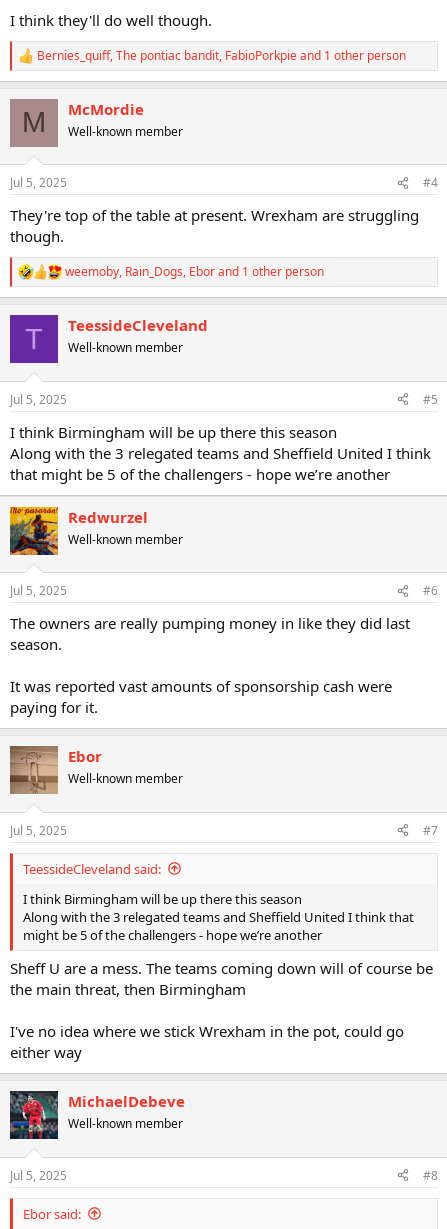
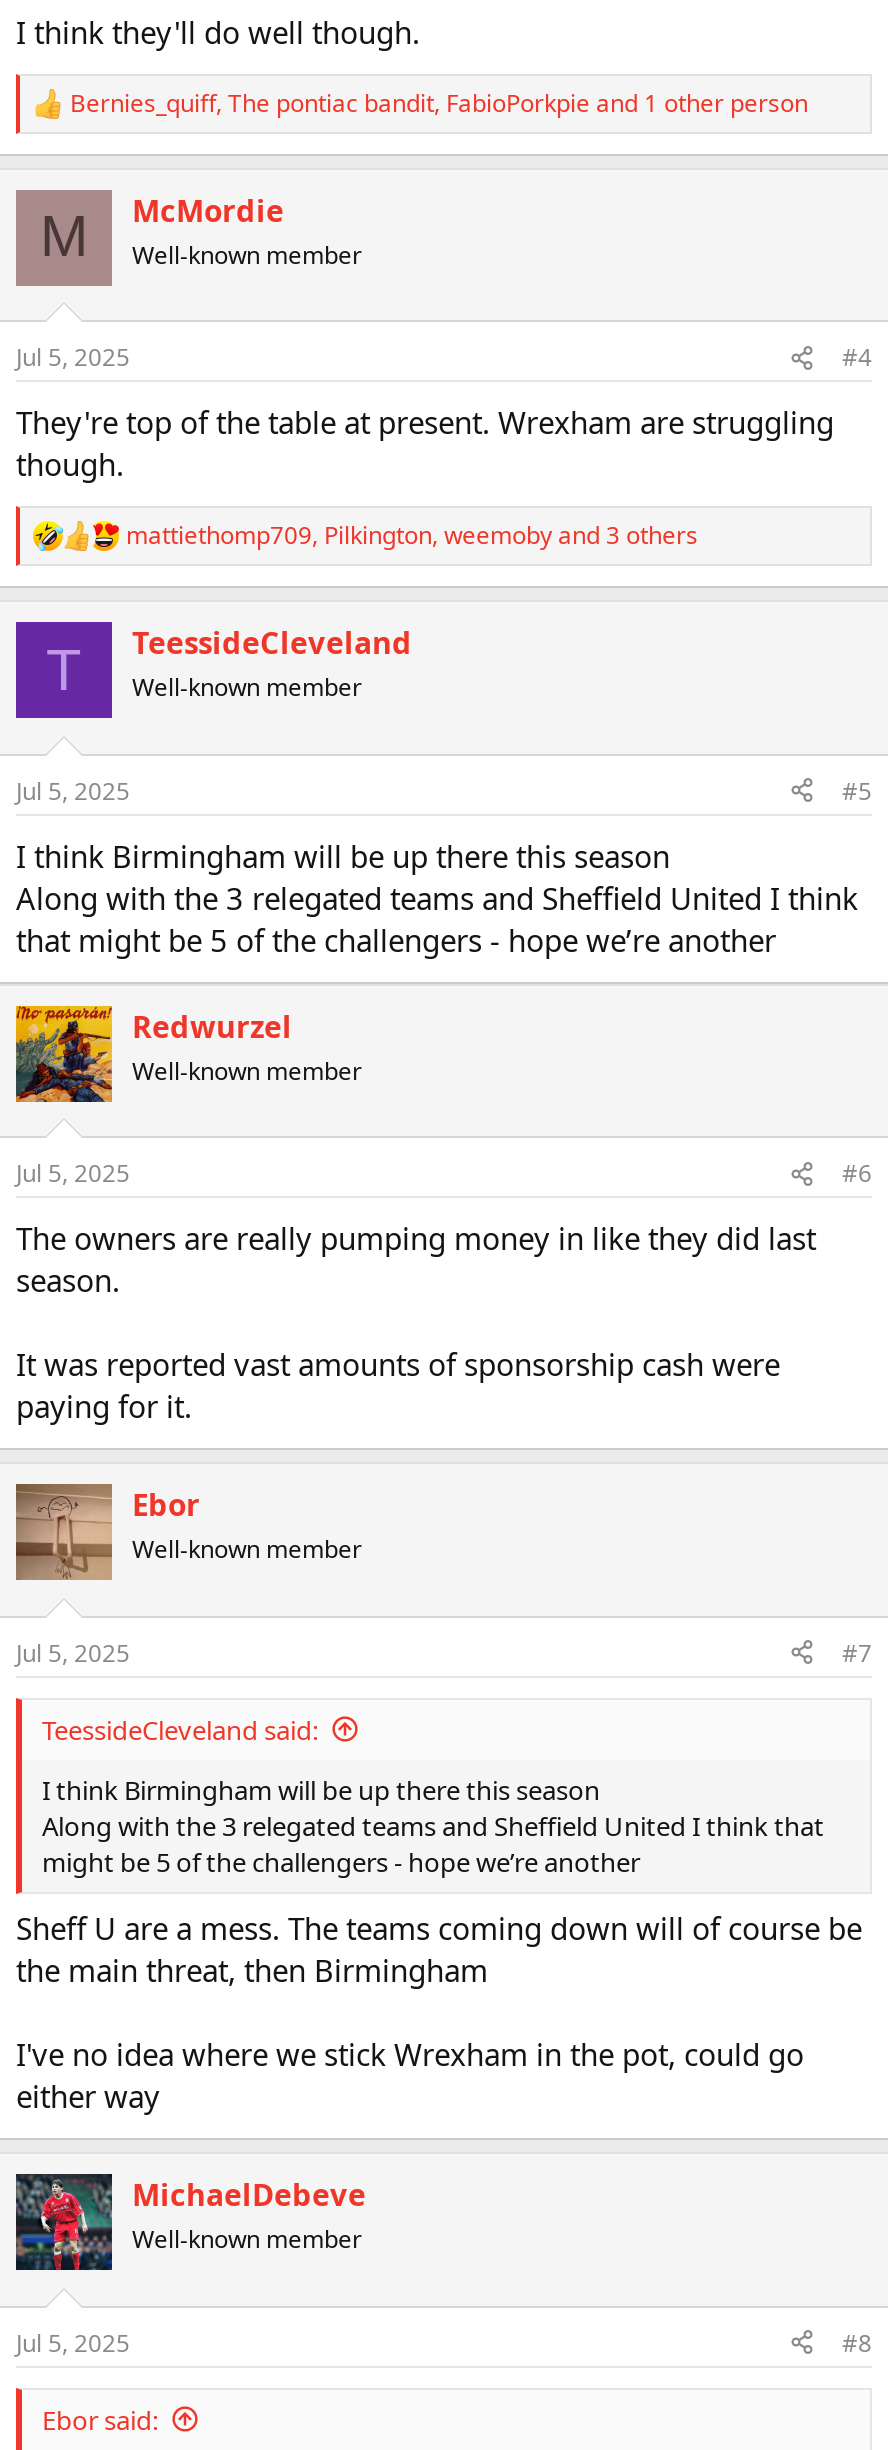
- weemoby, Rain_Dogs, Ebor and 1 other person
+ mattiethomp709, Pilkington, weemoby and 3 others
